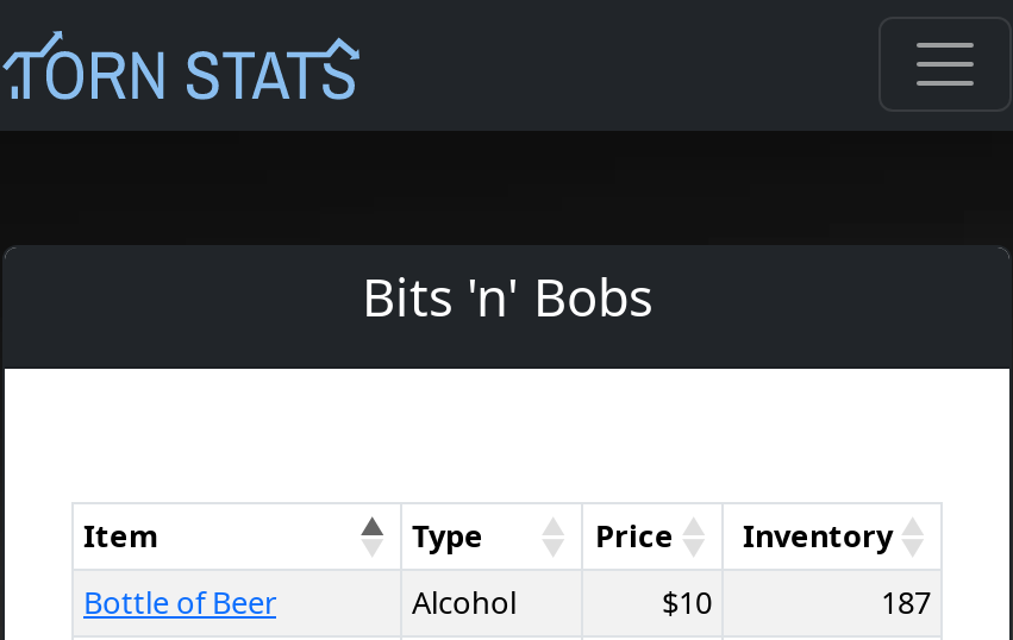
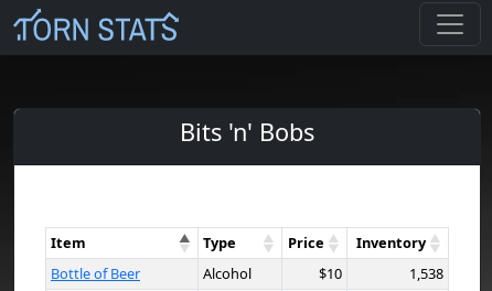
- 187
+ 1,538
